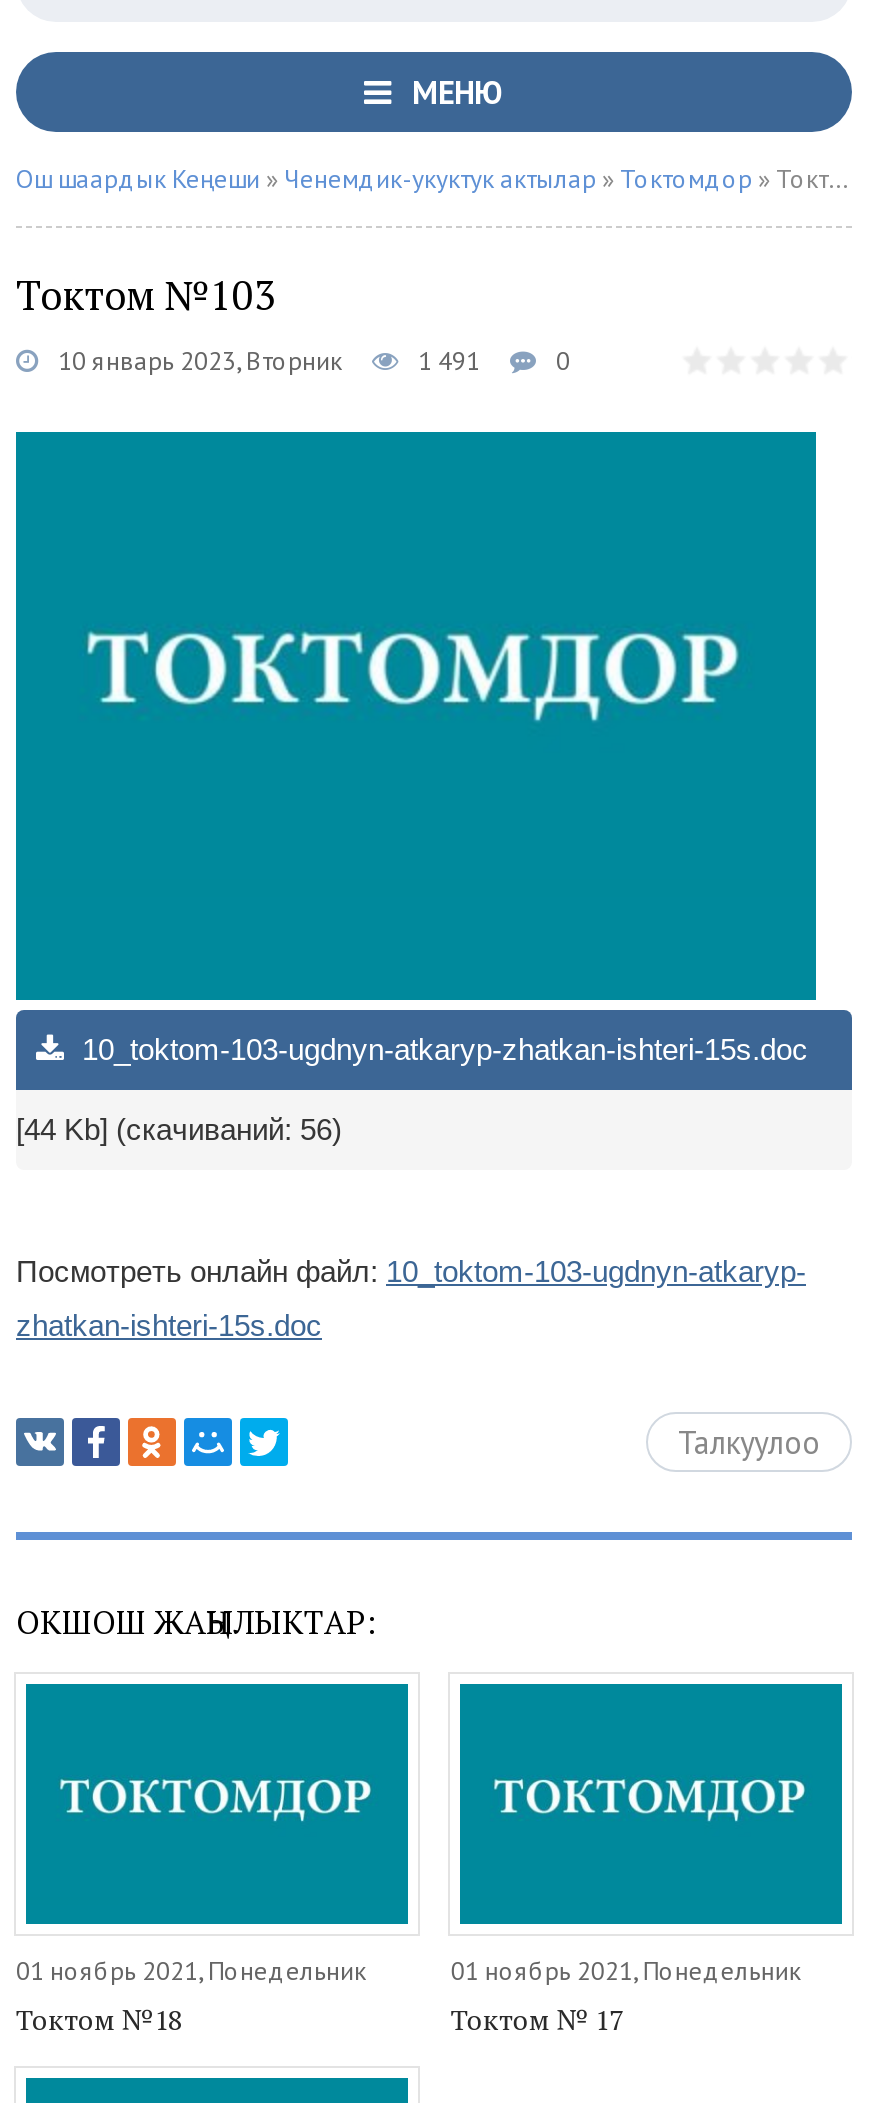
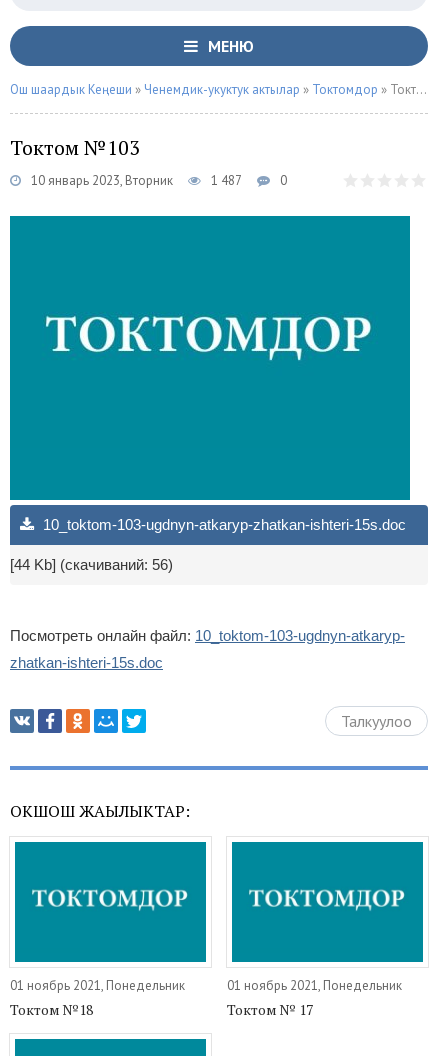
- 1 491
+ 1 487
